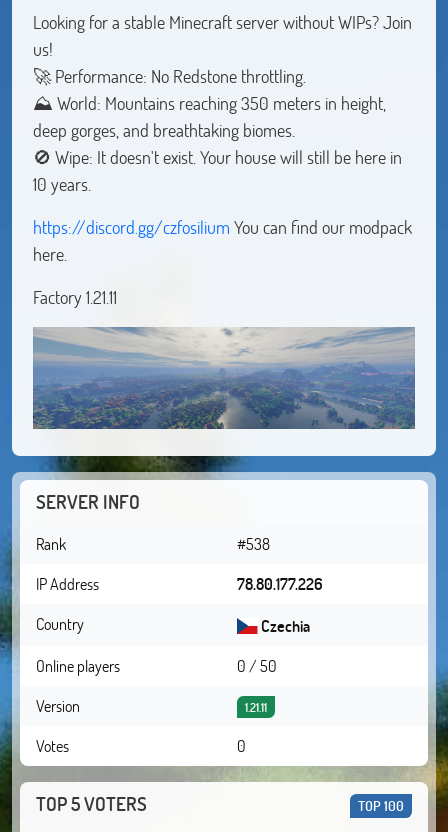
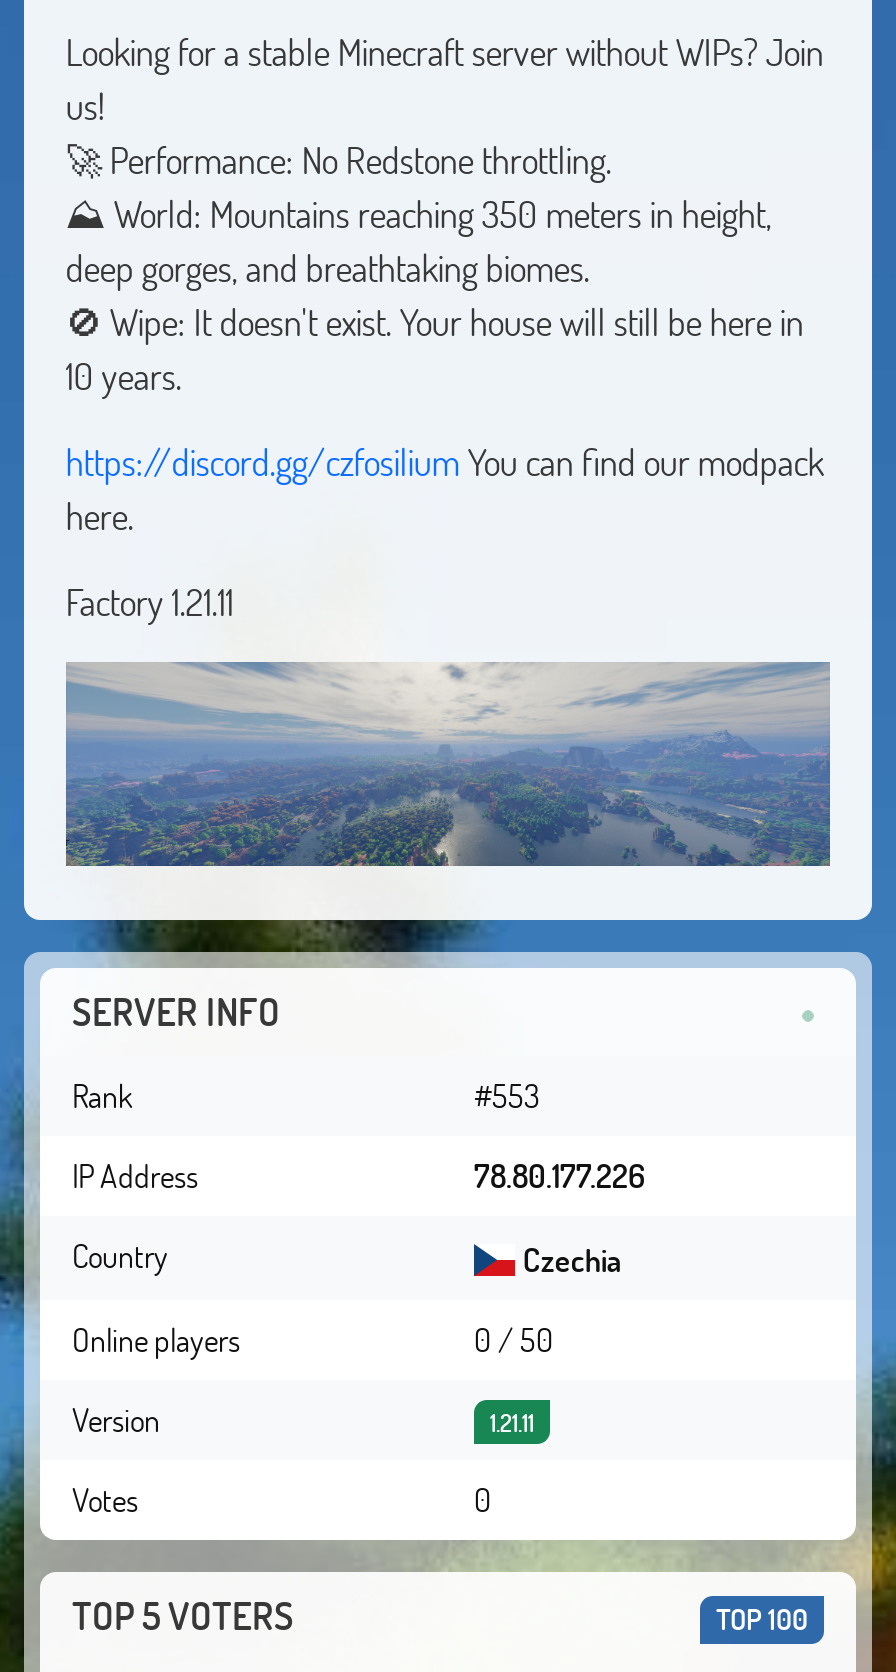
- #538
+ #553
